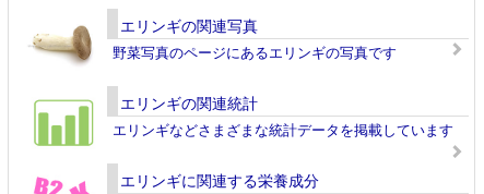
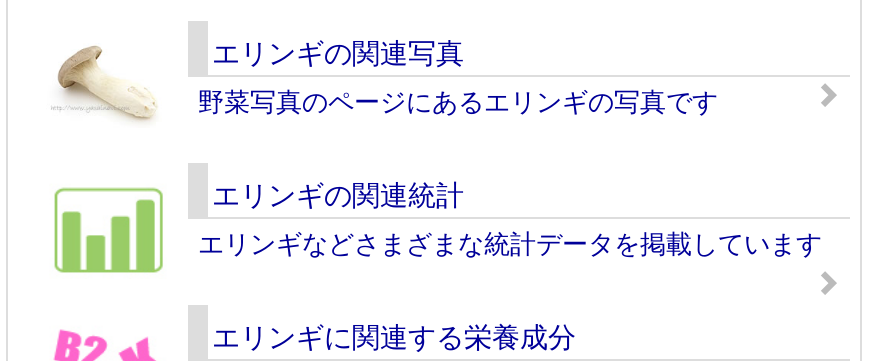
- [image]
+ [image]
